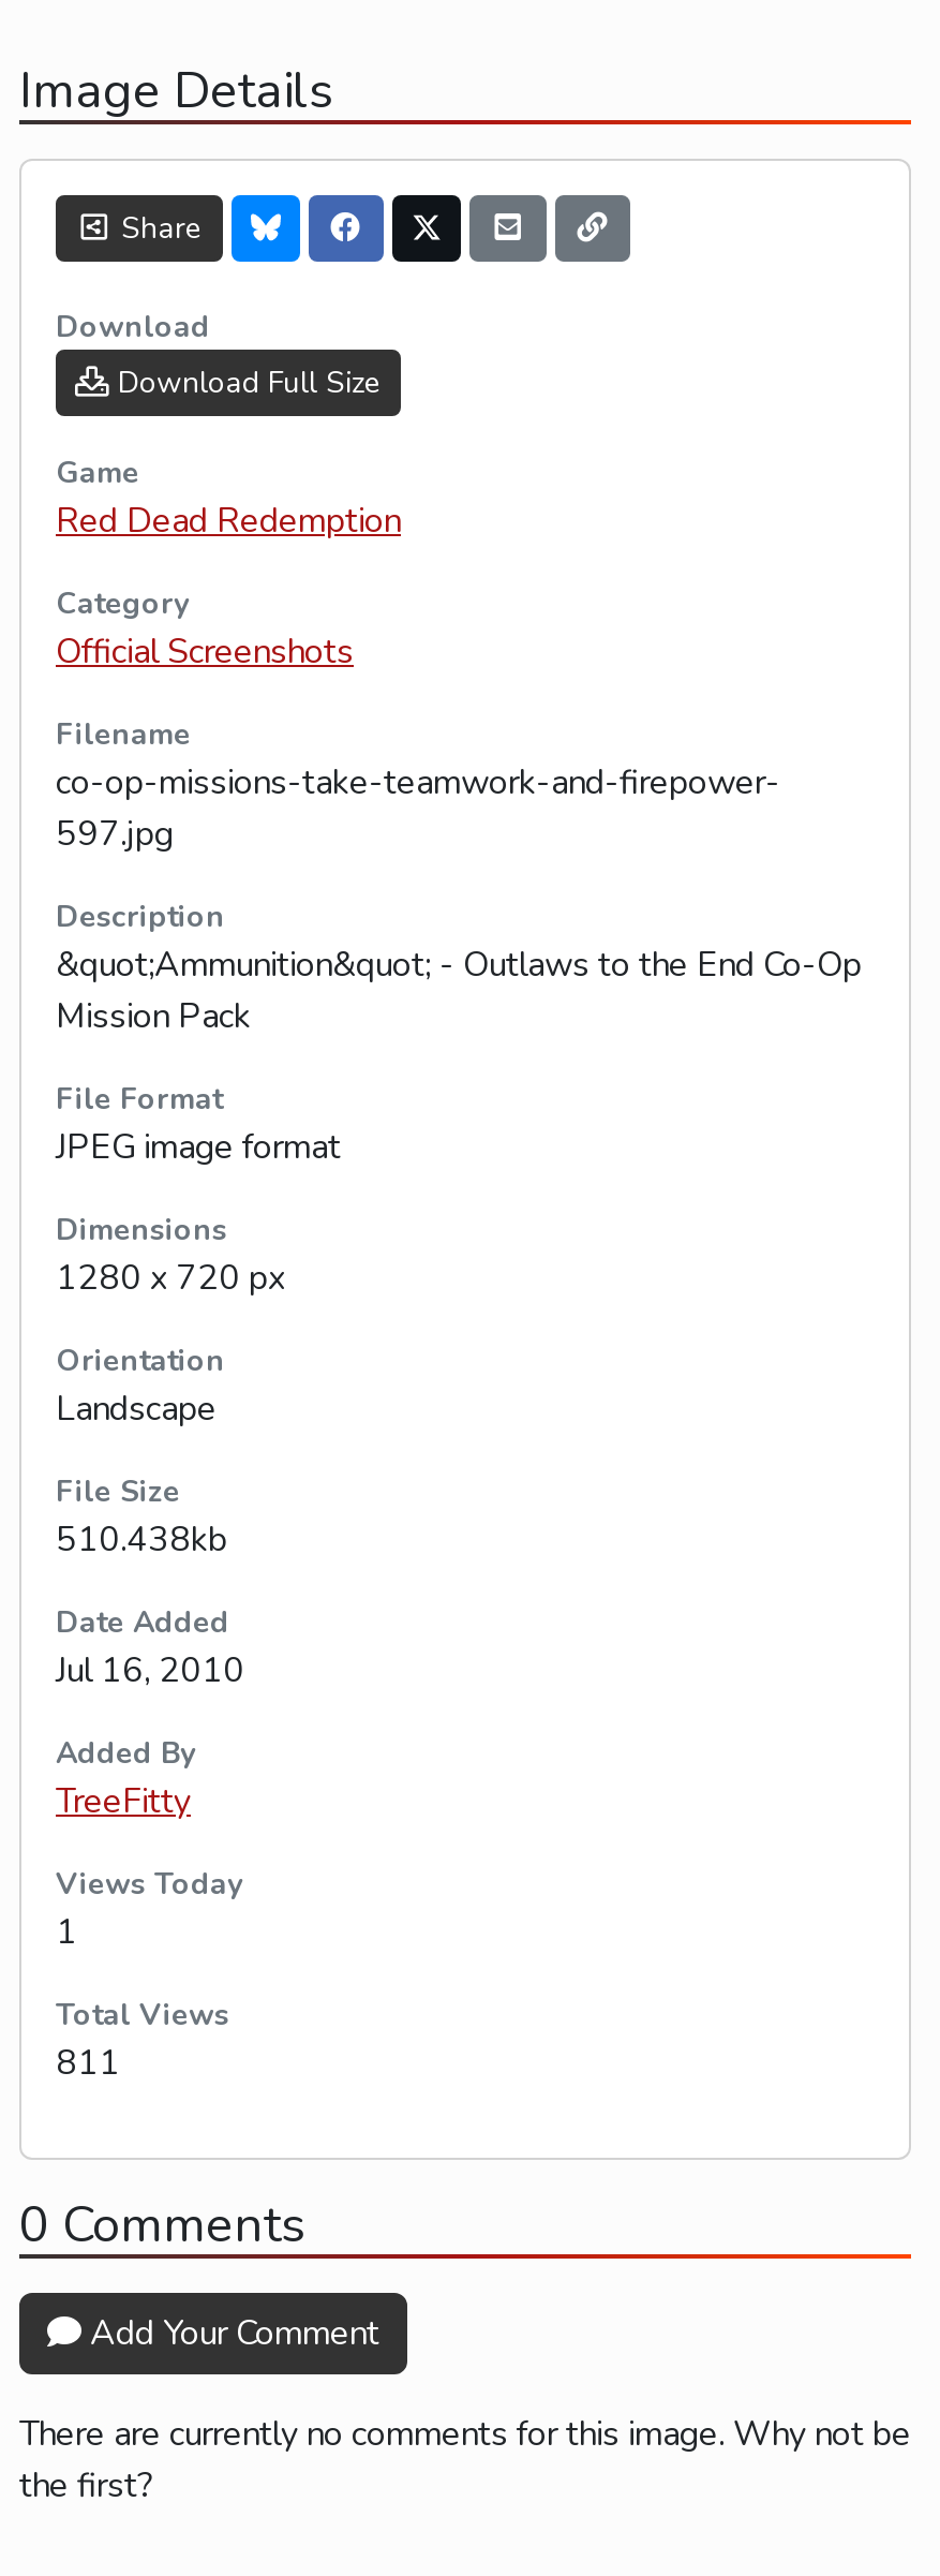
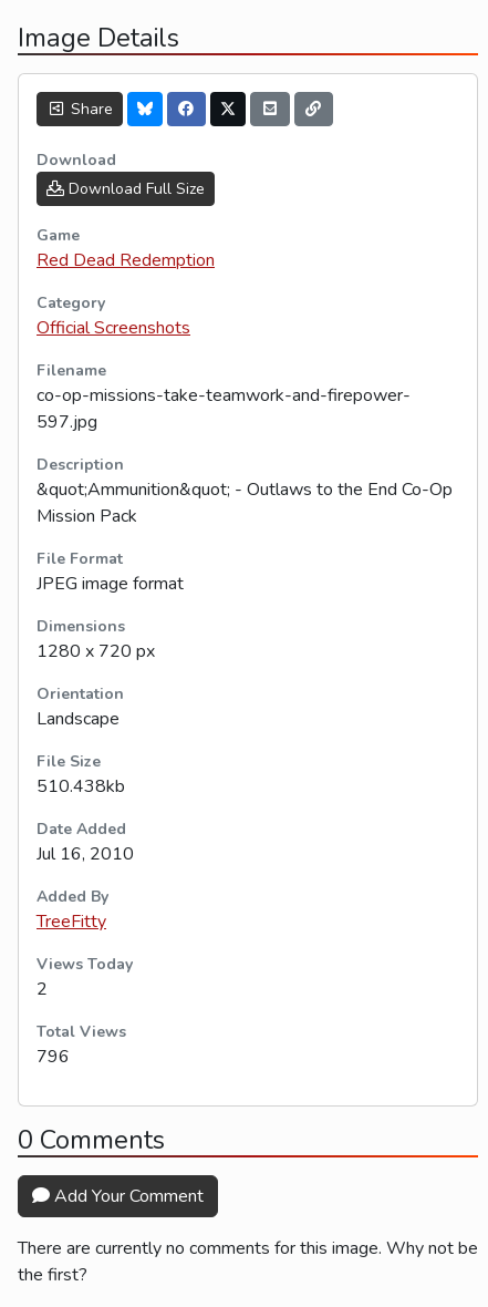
- 1
+ 2

- 811
+ 796
